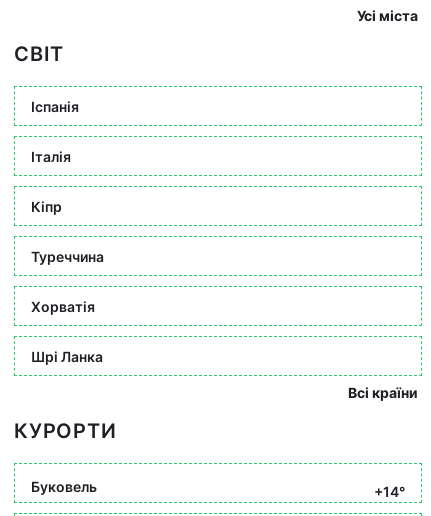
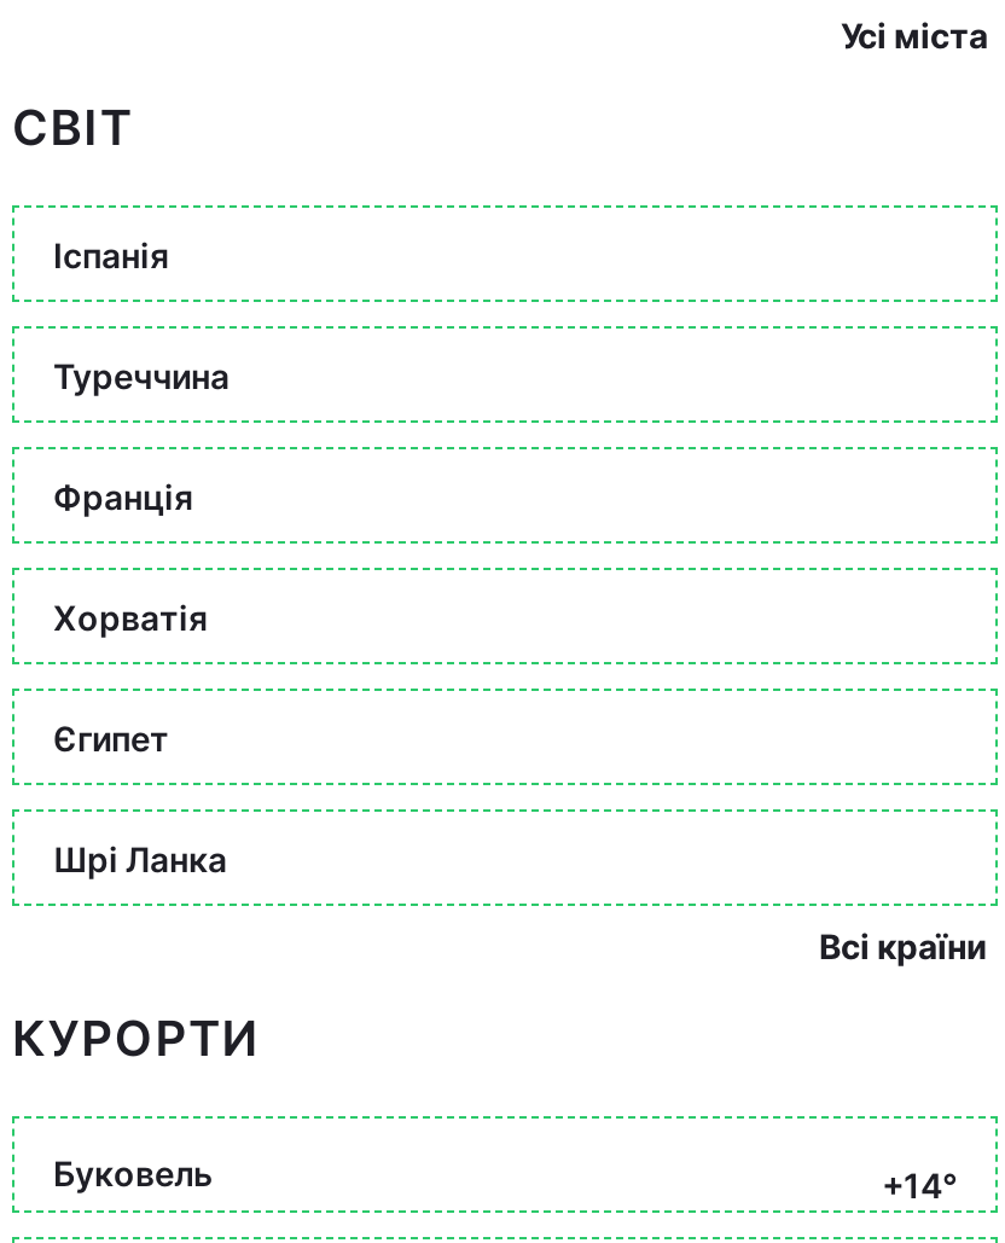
- Італія
- Кіпр

moved up: Туреччина

+ Франція

moved up: Хорватія

+ Єгипет
